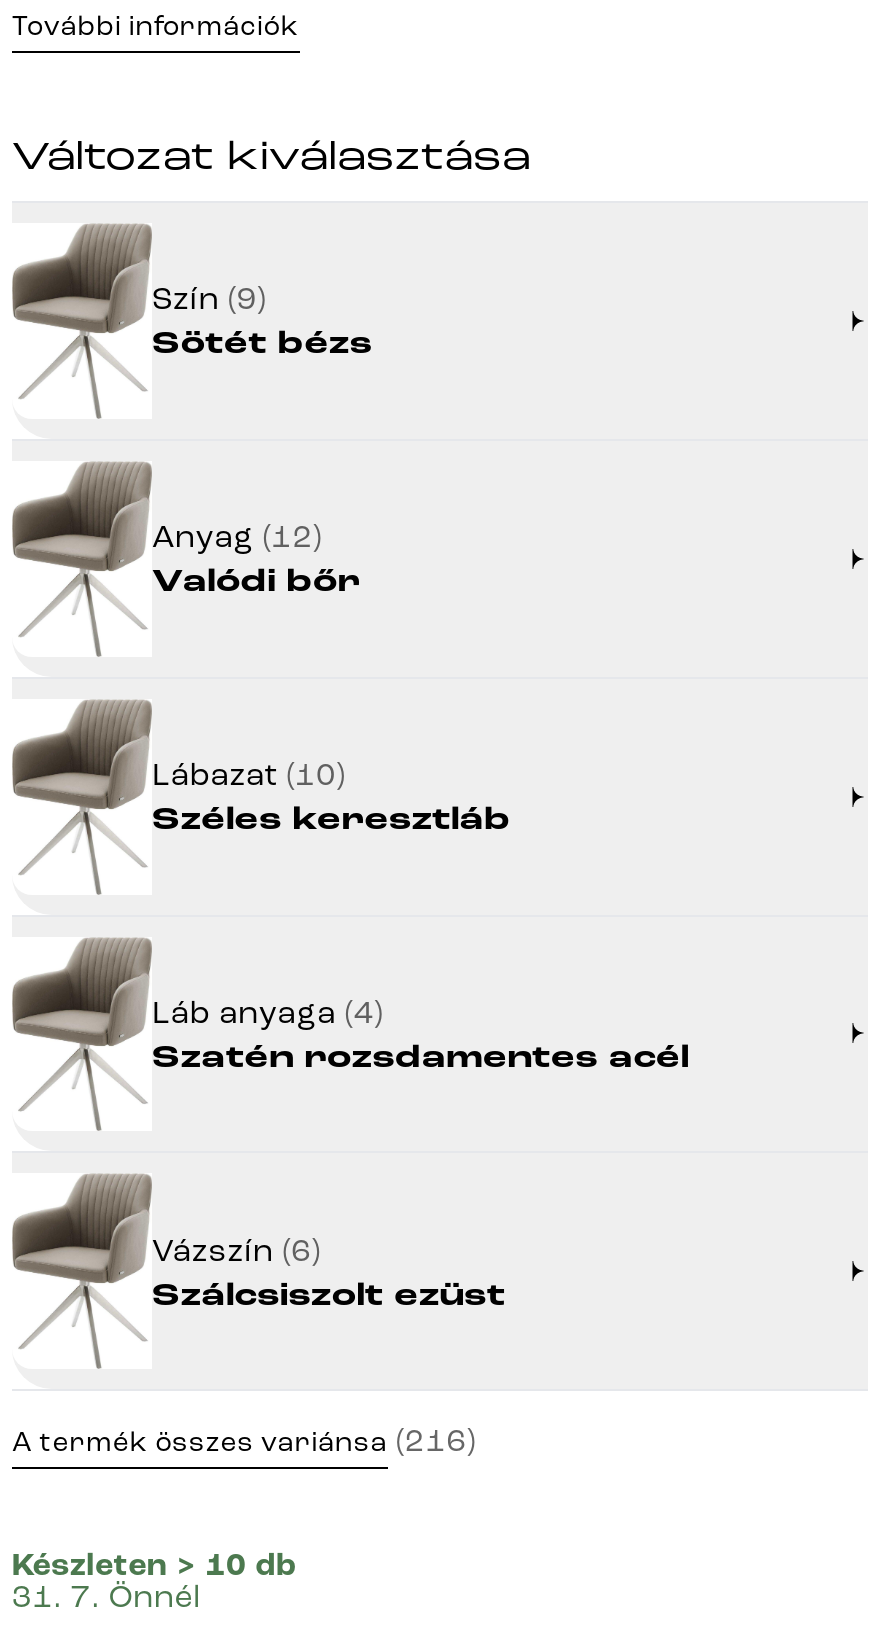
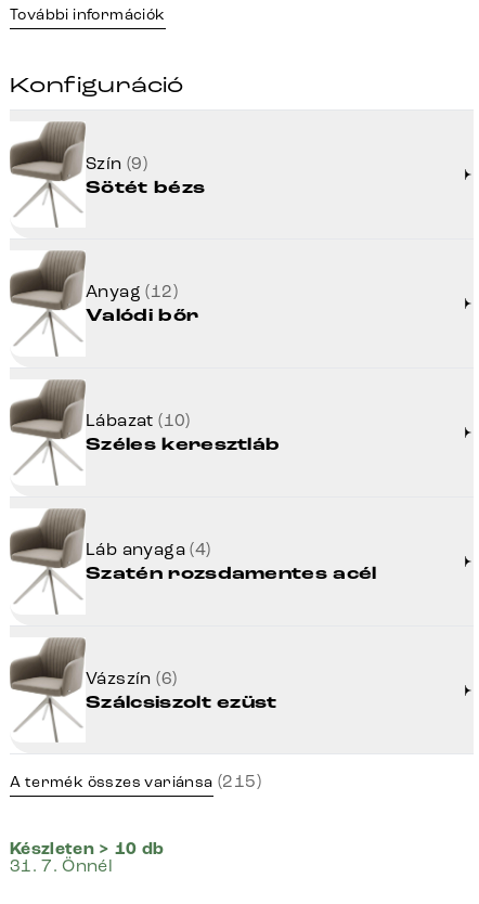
- Változat kiválasztása
+ Konfiguráció

- A termék összes variánsa (216)
+ A termék összes variánsa (215)
